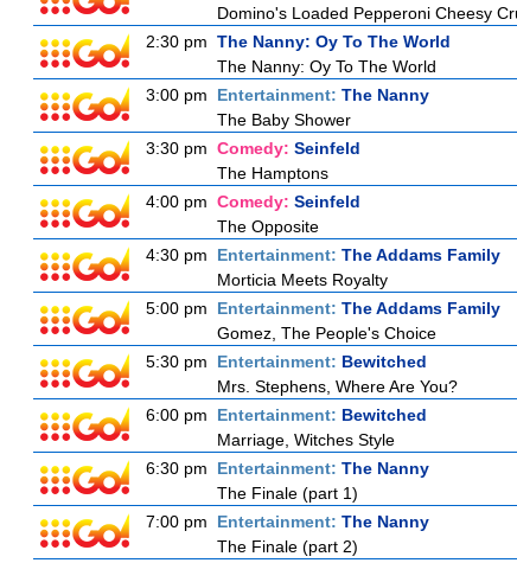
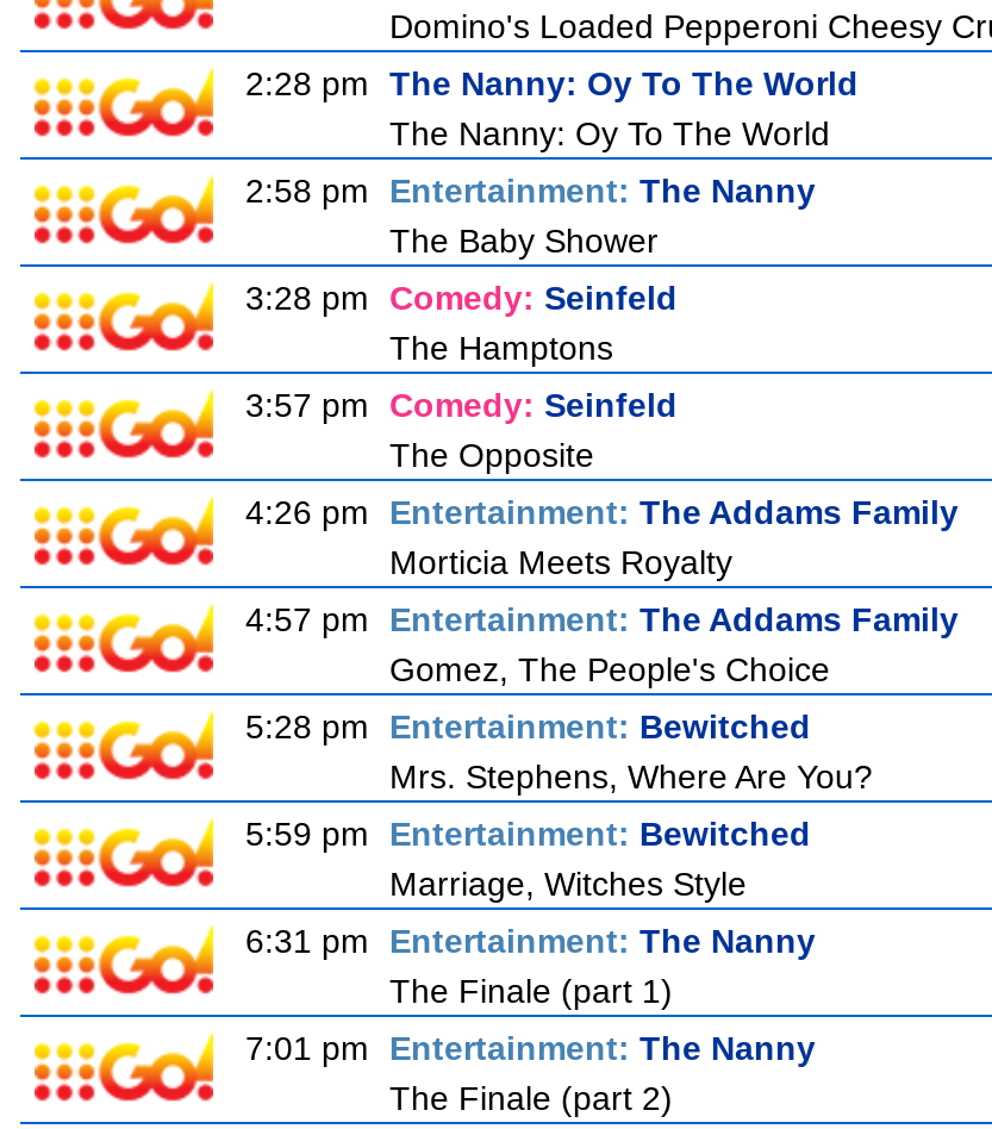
- 2:30 pm The Nanny: Oy To The World
+ 2:28 pm The Nanny: Oy To The World

- 3:00 pm Entertainment: The Nanny
+ 2:58 pm Entertainment: The Nanny

- 3:30 pm Comedy: Seinfeld
+ 3:28 pm Comedy: Seinfeld

- 4:00 pm Comedy: Seinfeld
+ 3:57 pm Comedy: Seinfeld

- 4:30 pm Entertainment: The Addams Family
+ 4:26 pm Entertainment: The Addams Family

- 5:00 pm Entertainment: The Addams Family
+ 4:57 pm Entertainment: The Addams Family

- 5:30 pm Entertainment: Bewitched
+ 5:28 pm Entertainment: Bewitched

- 6:00 pm Entertainment: Bewitched
+ 5:59 pm Entertainment: Bewitched

- 6:30 pm Entertainment: The Nanny
+ 6:31 pm Entertainment: The Nanny

- 7:00 pm Entertainment: The Nanny
+ 7:01 pm Entertainment: The Nanny
